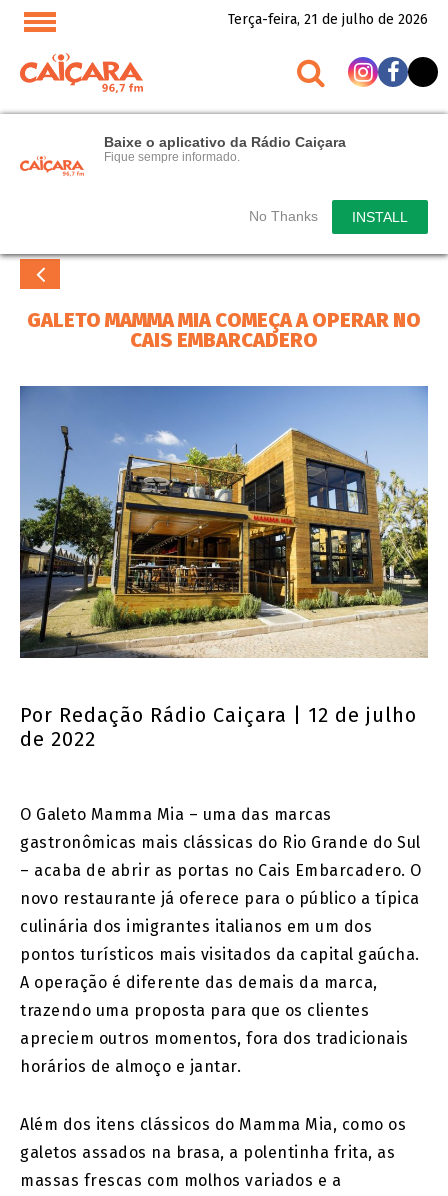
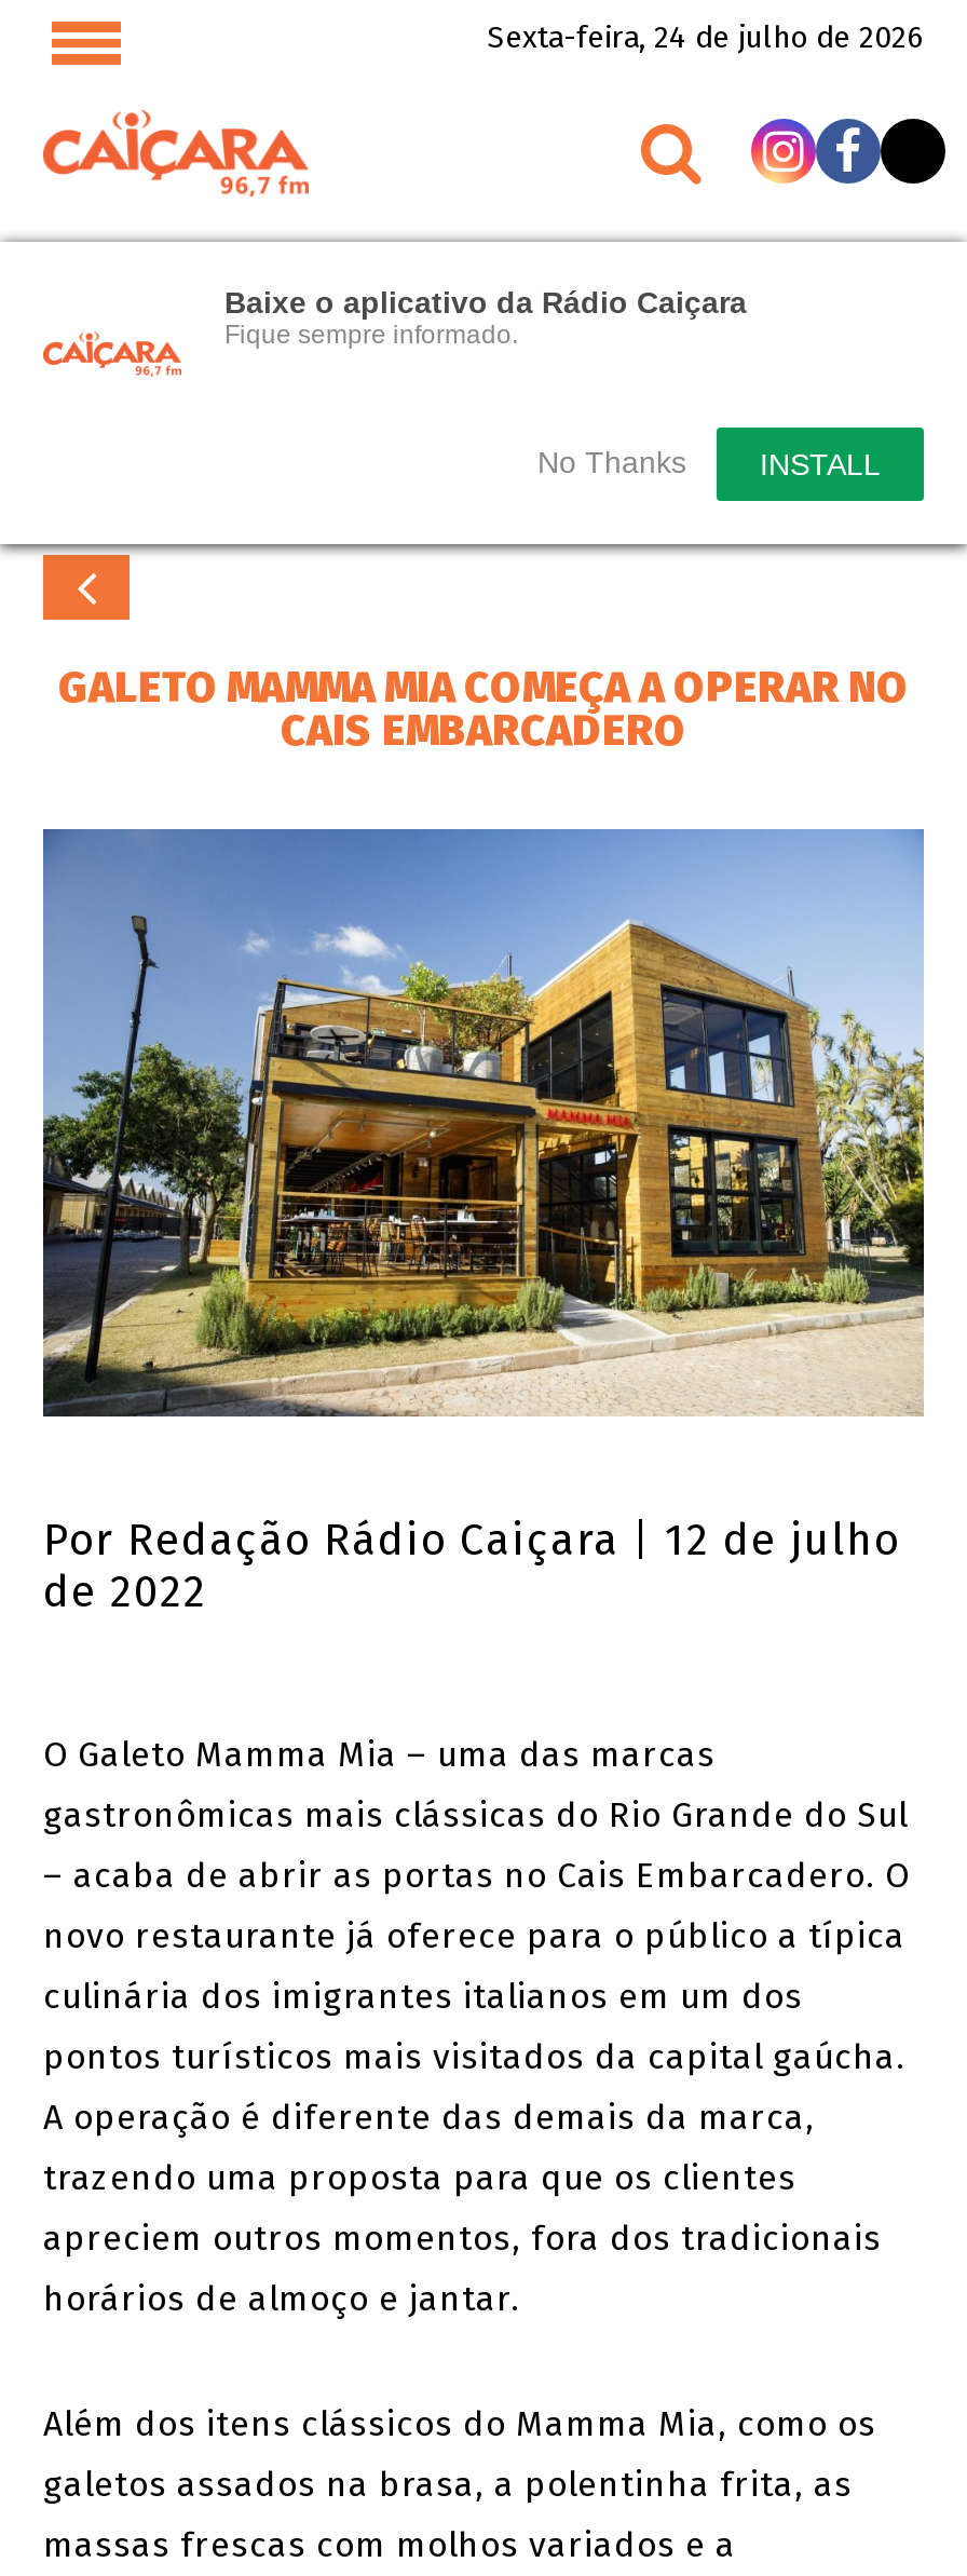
- Terça-feira, 21 de julho de 2026
+ Sexta-feira, 24 de julho de 2026
